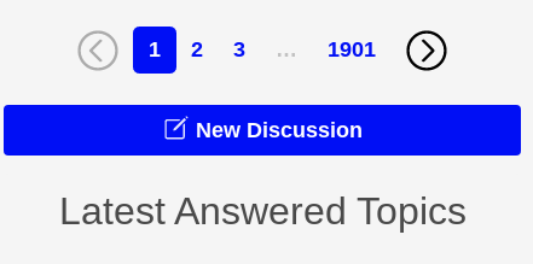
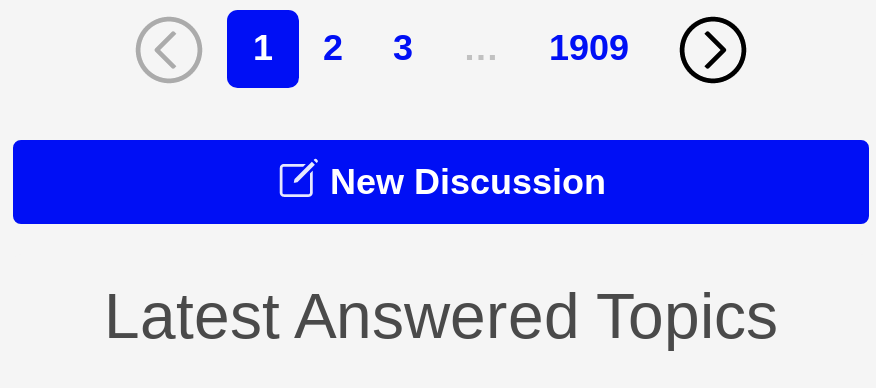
- 1901
+ 1909
